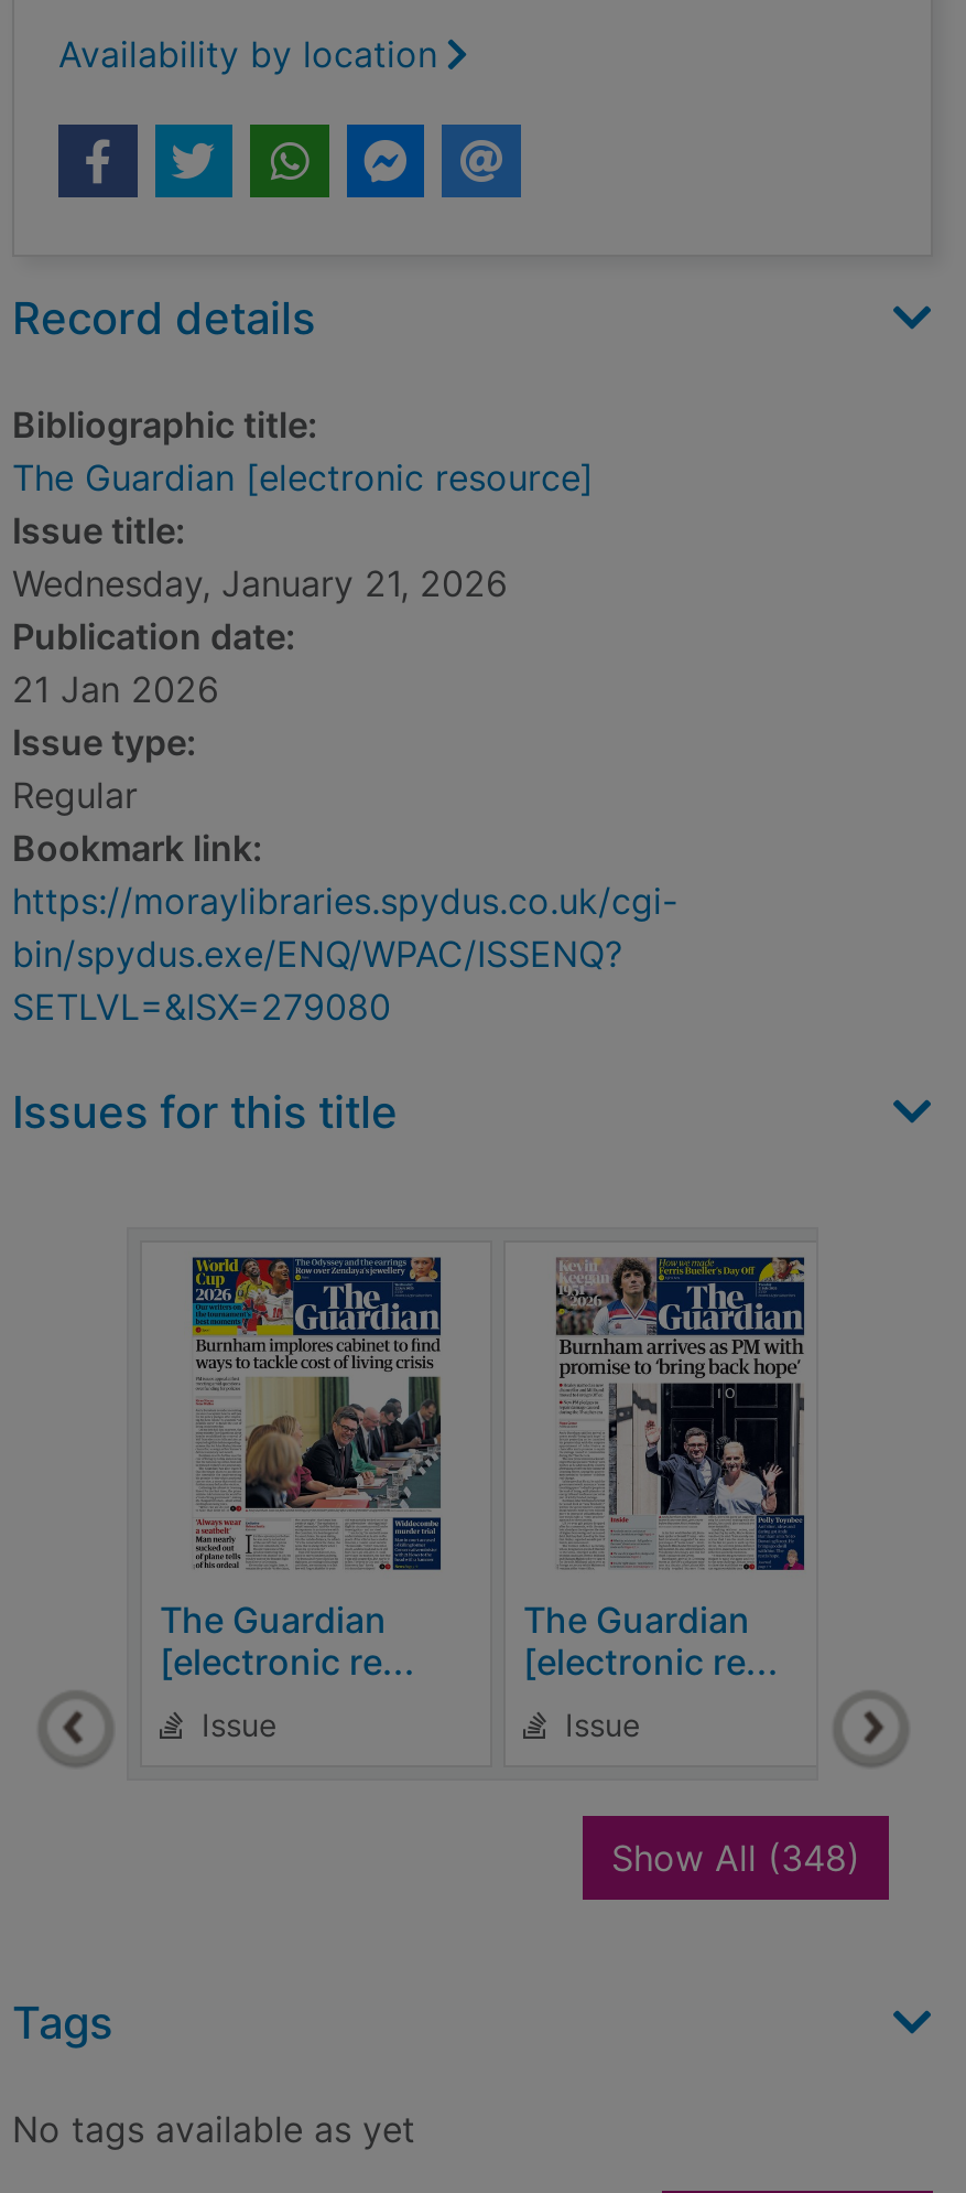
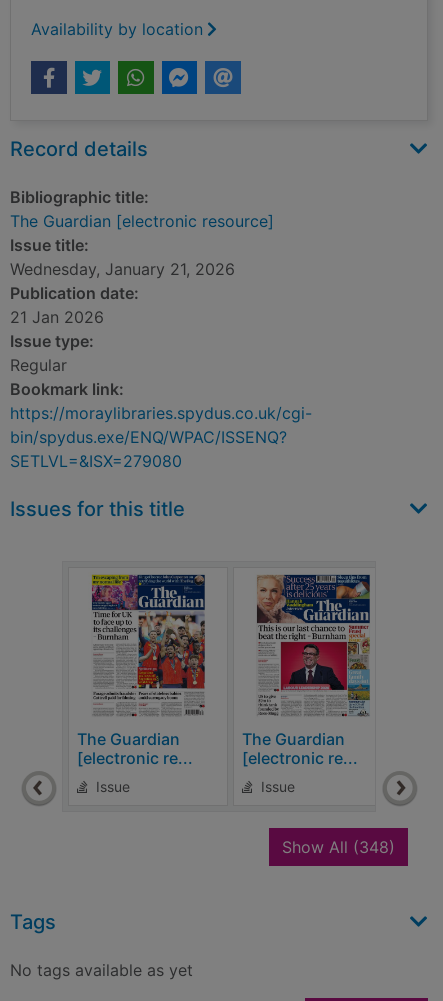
- [image]
+ [image]

- [image]
+ [image]
